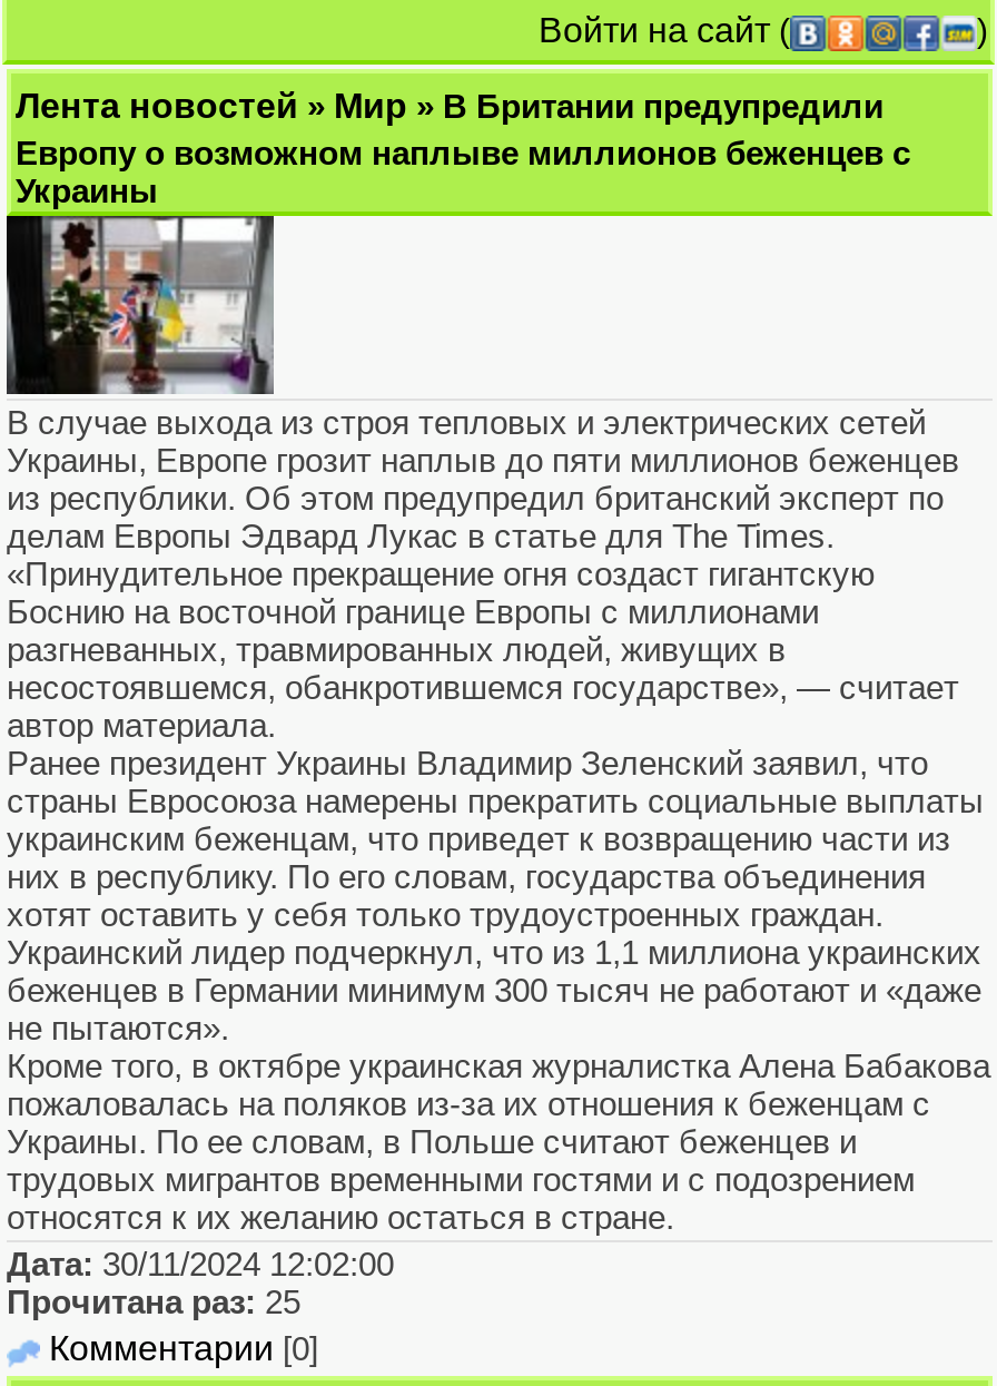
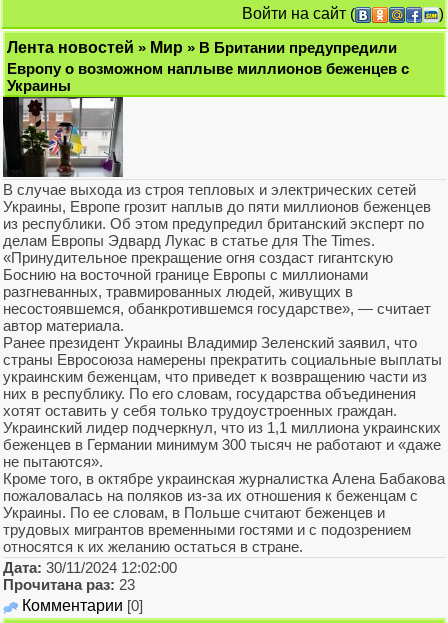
- Прочитана раз: 25
+ Прочитана раз: 23
